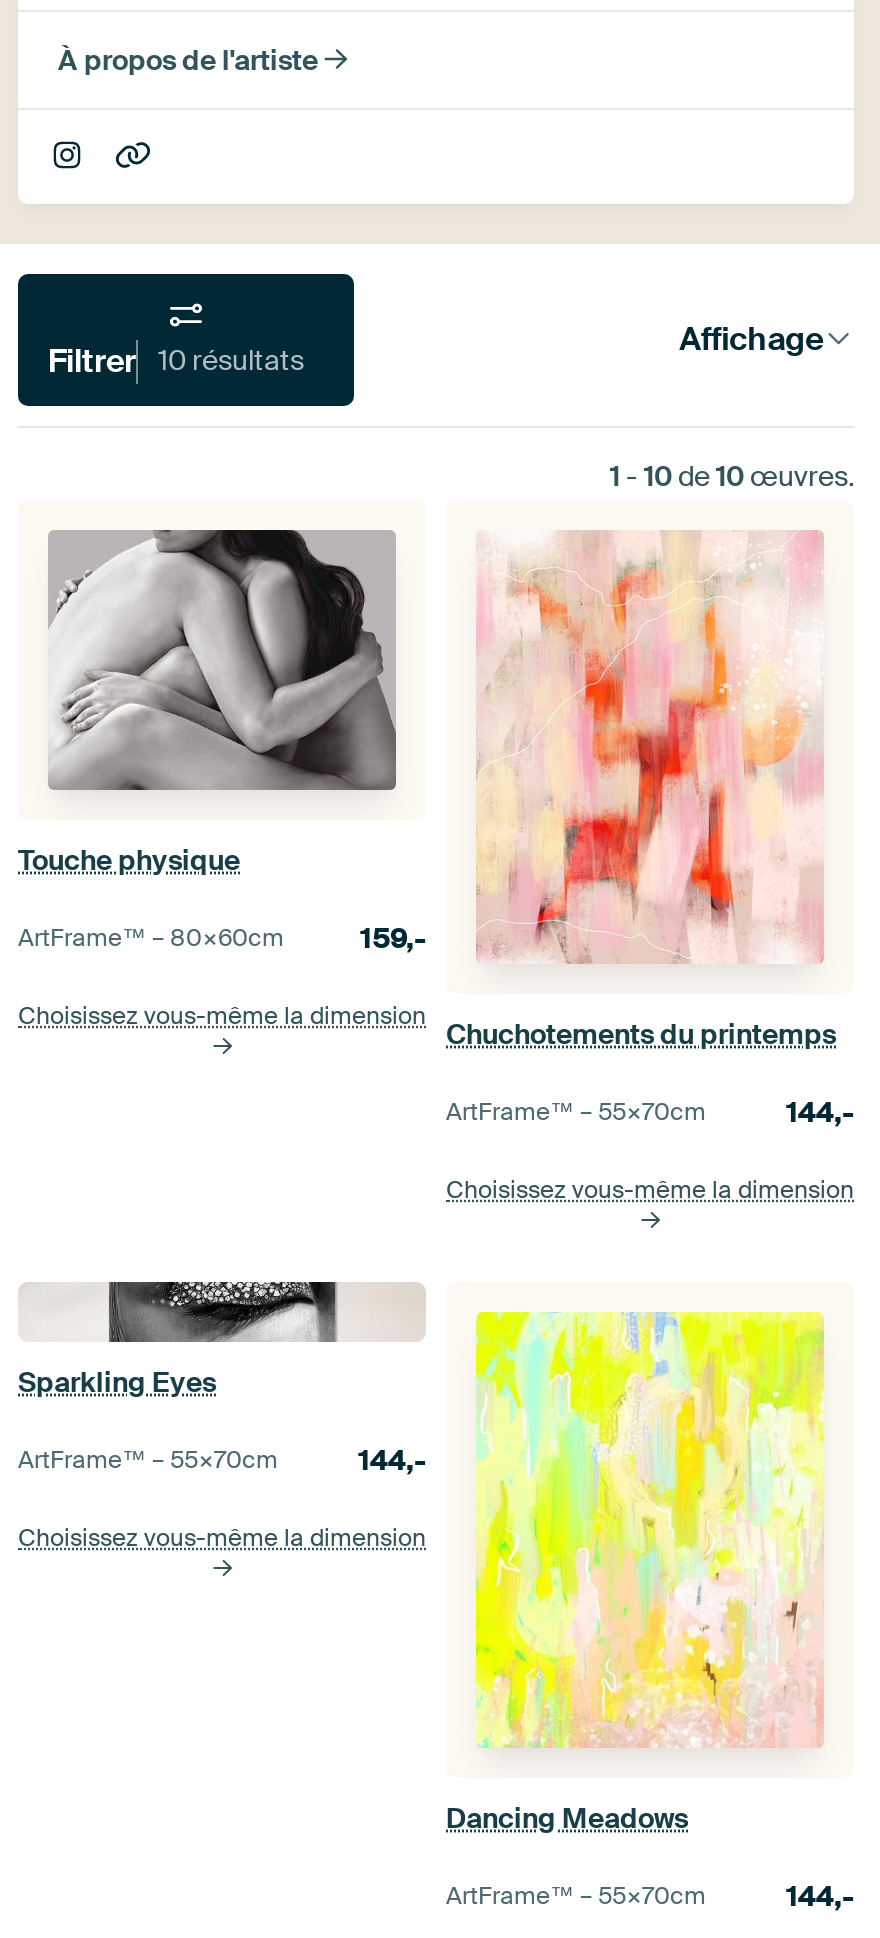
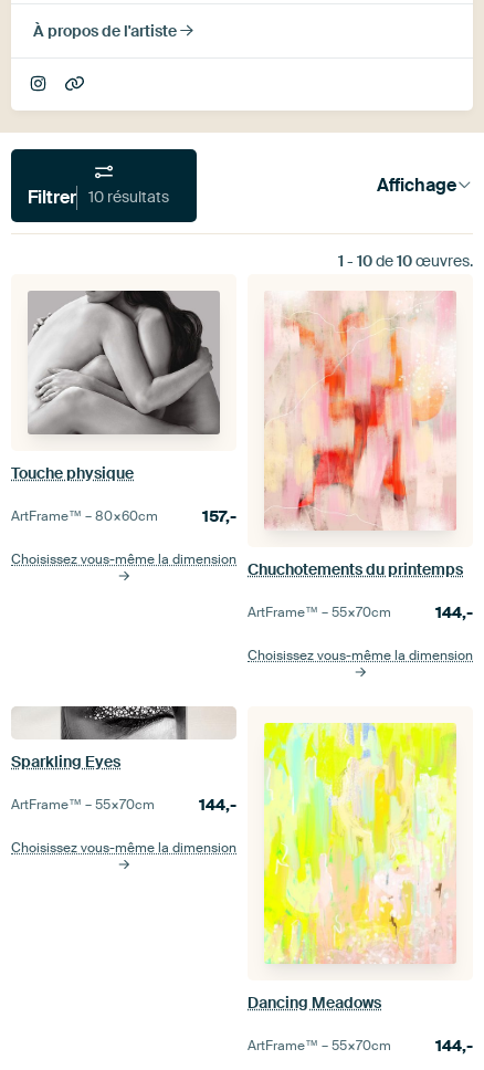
- 159,-
+ 157,-
